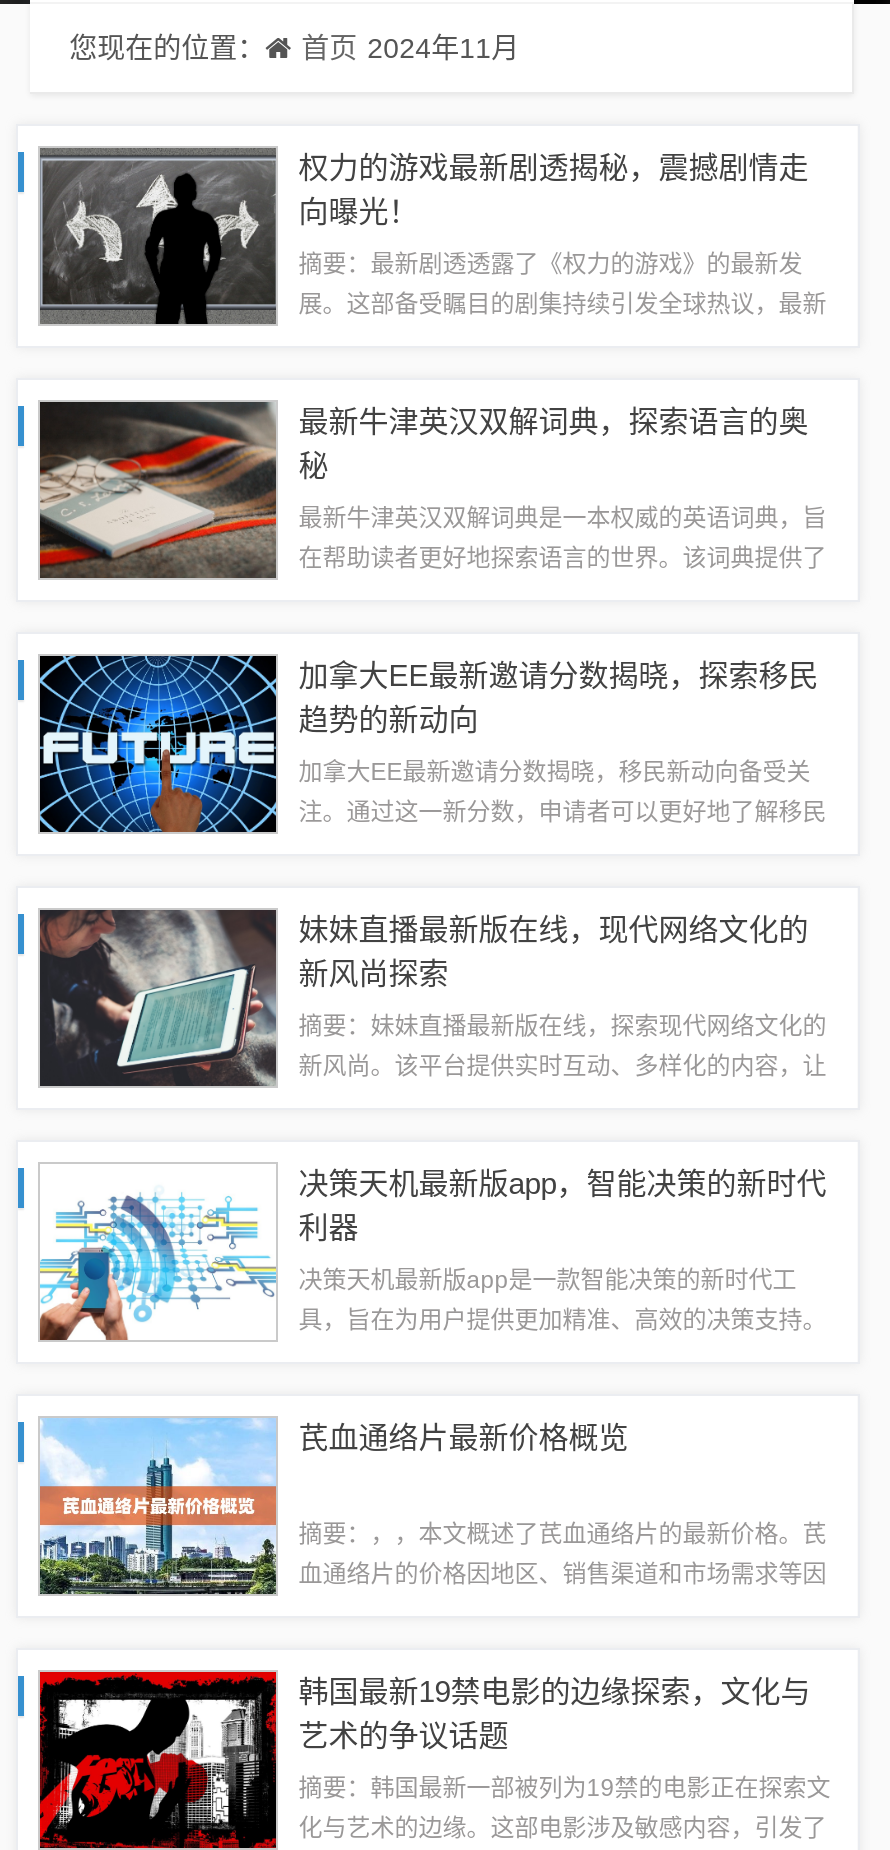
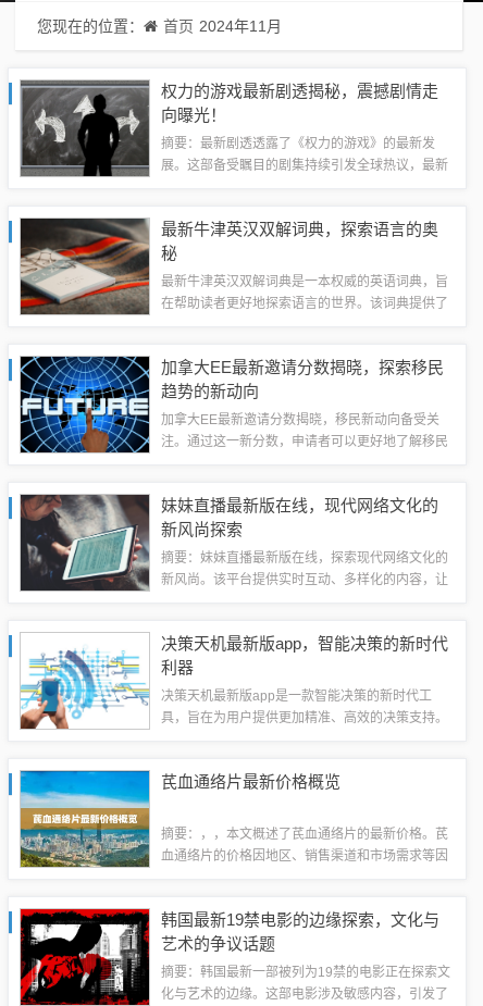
- [image]
+ [image]
